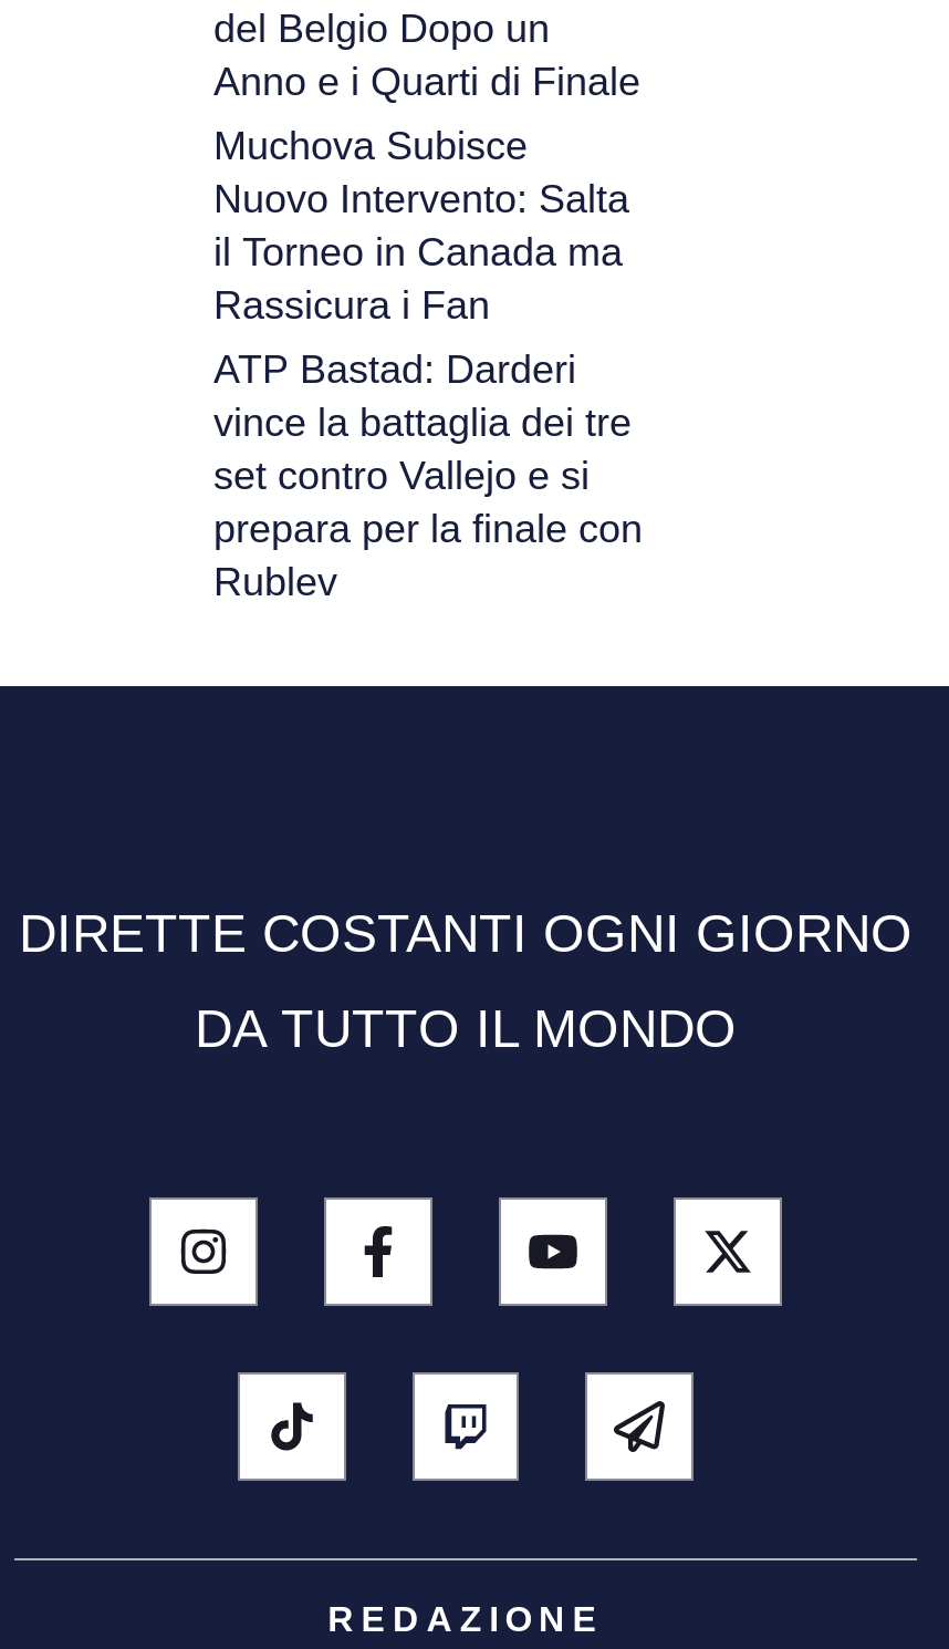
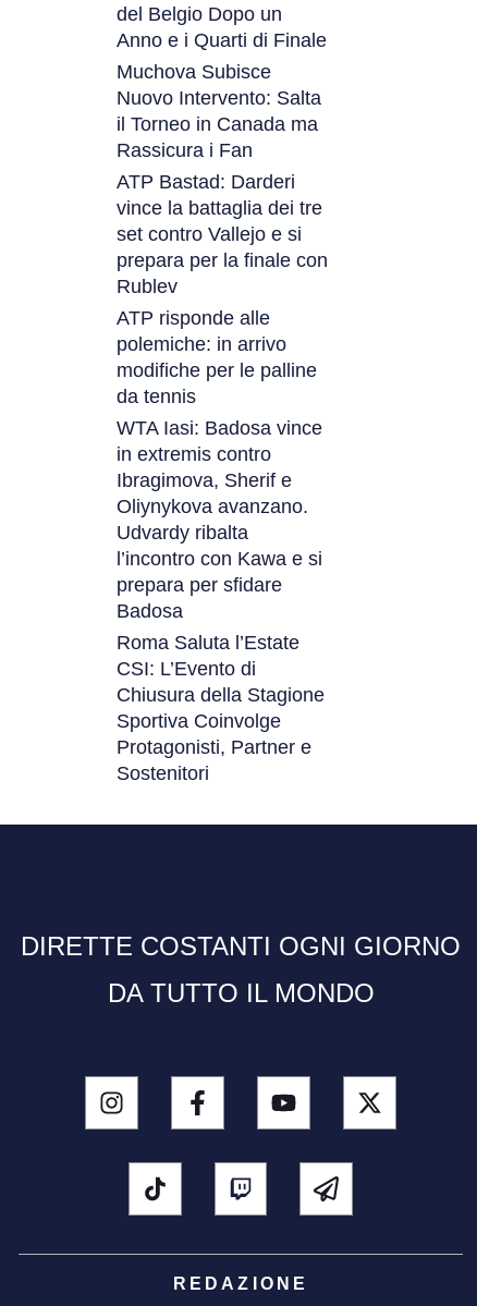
+ ATP risponde alle
+ polemiche: in arrivo
+ modifiche per le palline
+ da tennis
+ WTA Iasi: Badosa vince
+ in extremis contro
+ Ibragimova, Sherif e
+ Oliynykova avanzano.
+ Udvardy ribalta
+ l’incontro con Kawa e si
+ prepara per sfidare
+ Badosa
+ Roma Saluta l’Estate
+ CSI: L’Evento di
+ Chiusura della Stagione
+ Sportiva Coinvolge
+ Protagonisti, Partner e
+ Sostenitori
